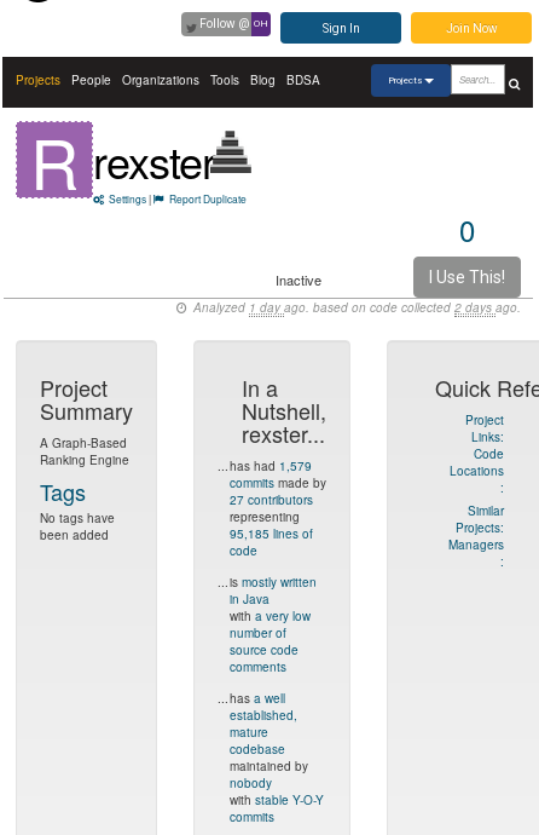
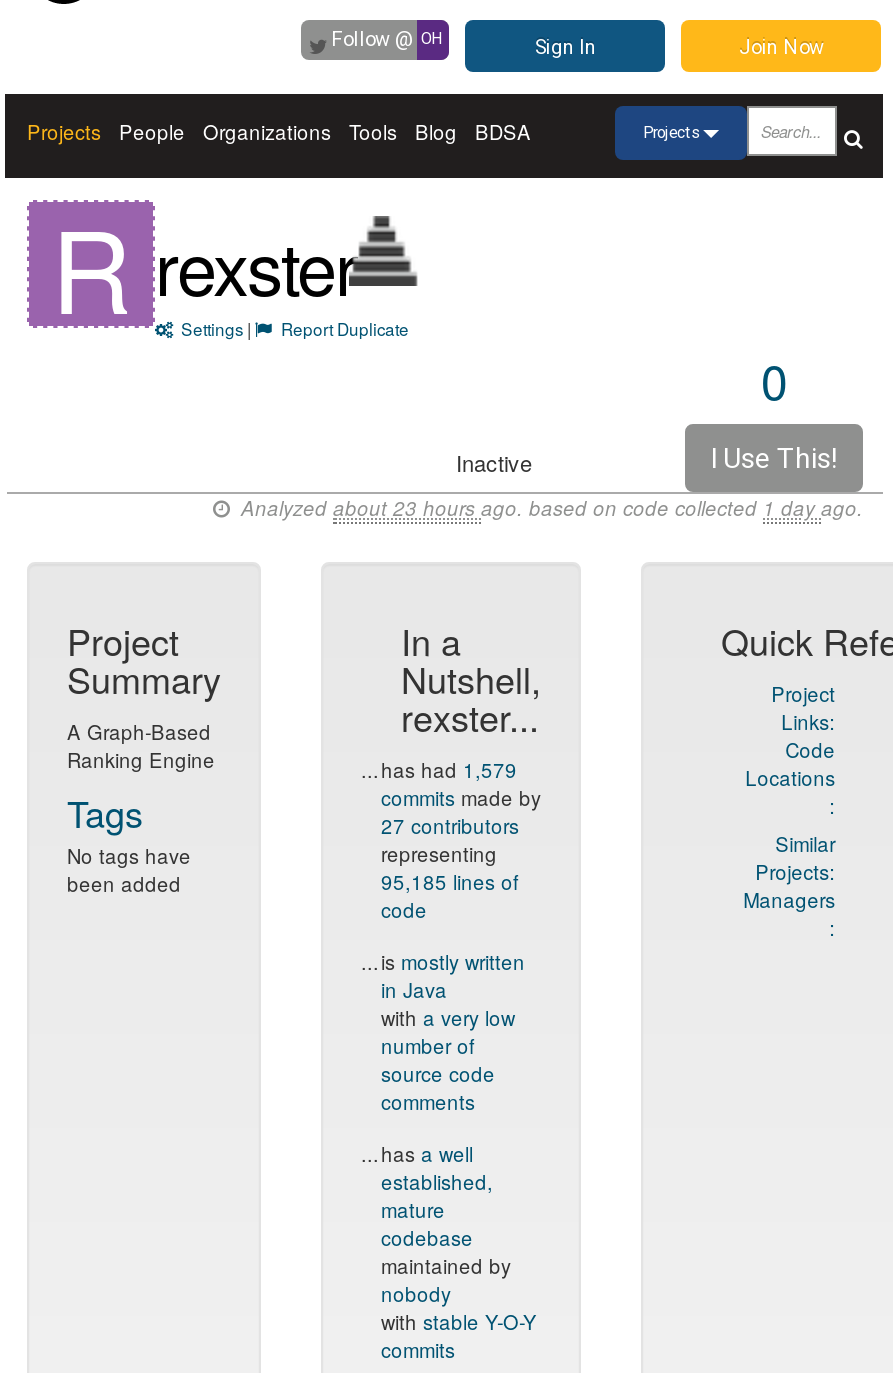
- Analyzed1 dayago. based on code collected2 daysago.
+ Analyzedabout 23 hoursago. based on code collected1 dayago.
